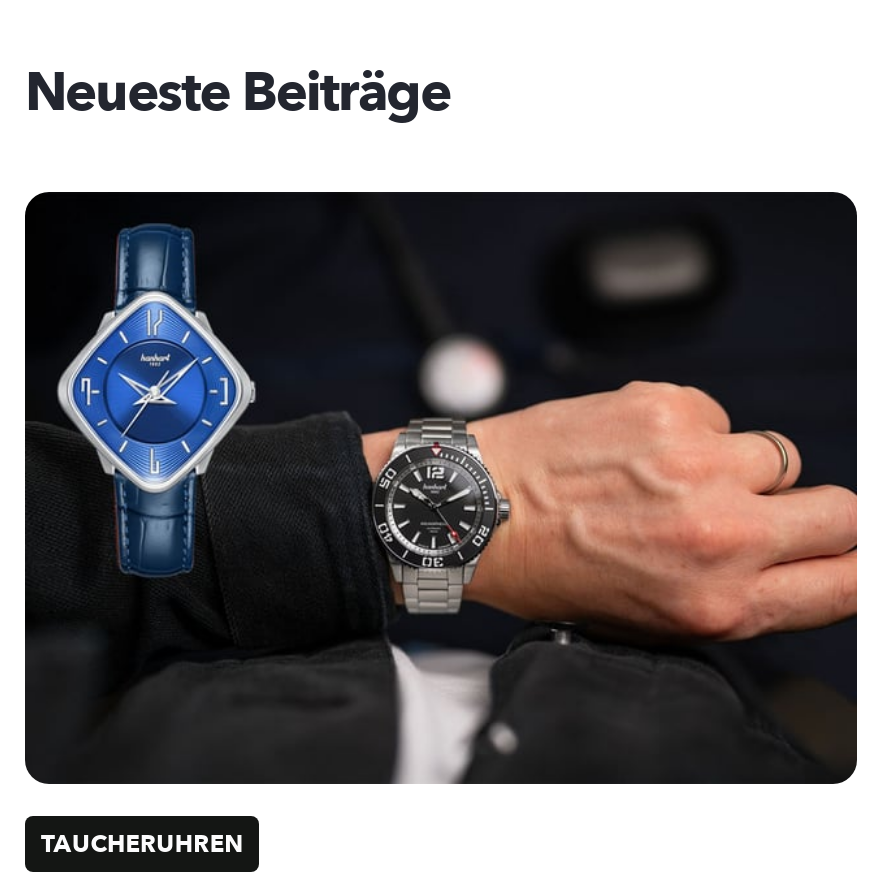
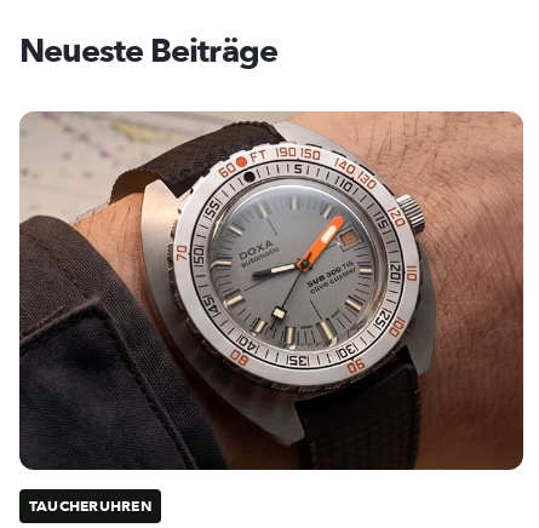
- [image]
+ [image]
